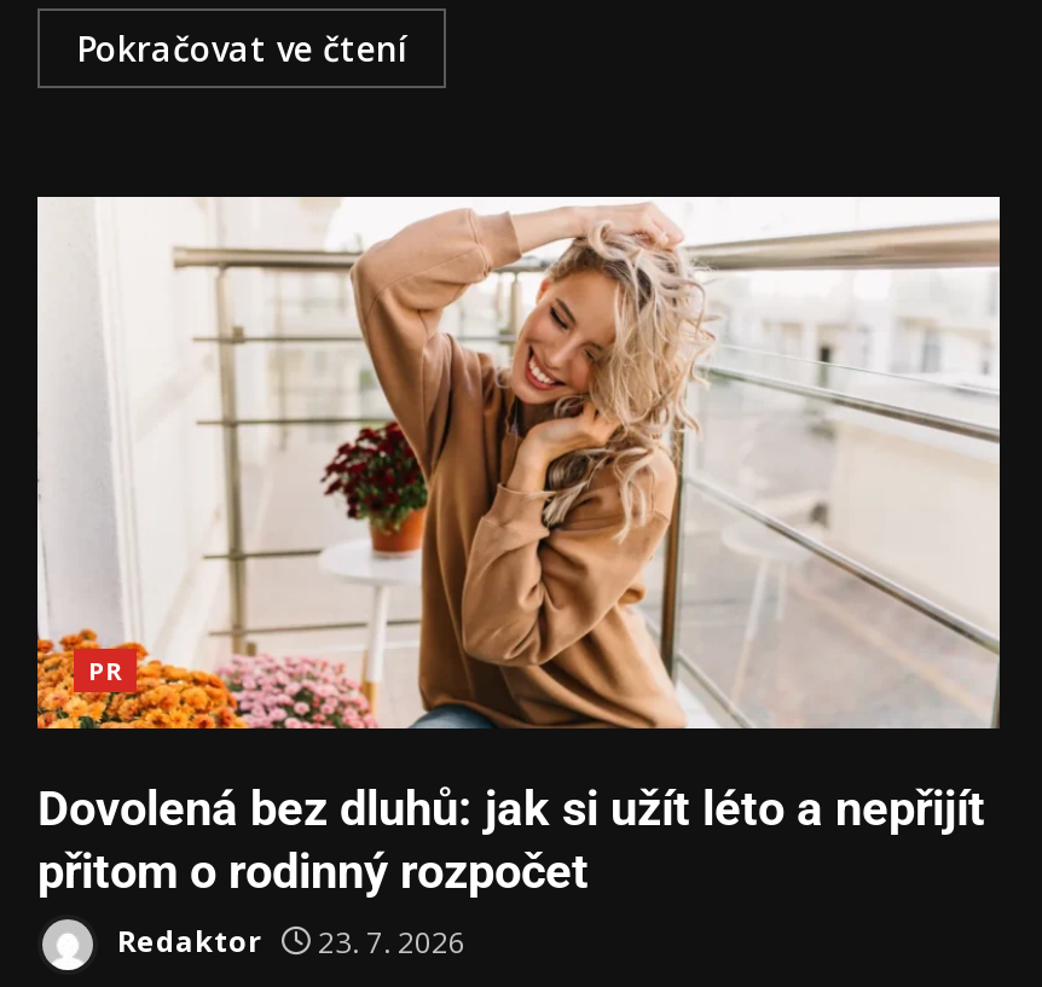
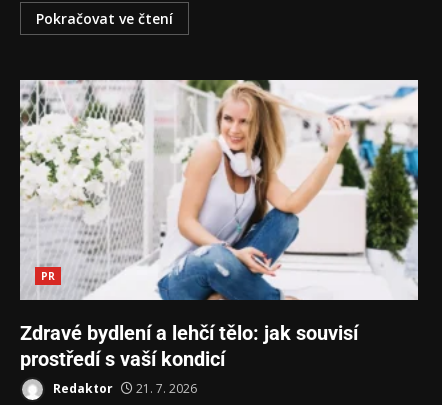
- [image]
- Dovolená bez dluhů: jak si užít léto a nepřijít
- přitom o rodinný rozpočet
+ [image]
+ Zdravé bydlení a lehčí tělo: jak souvisí
+ prostředí s vaší kondicí

- Redaktor 23. 7. 2026
+ Redaktor 21. 7. 2026
